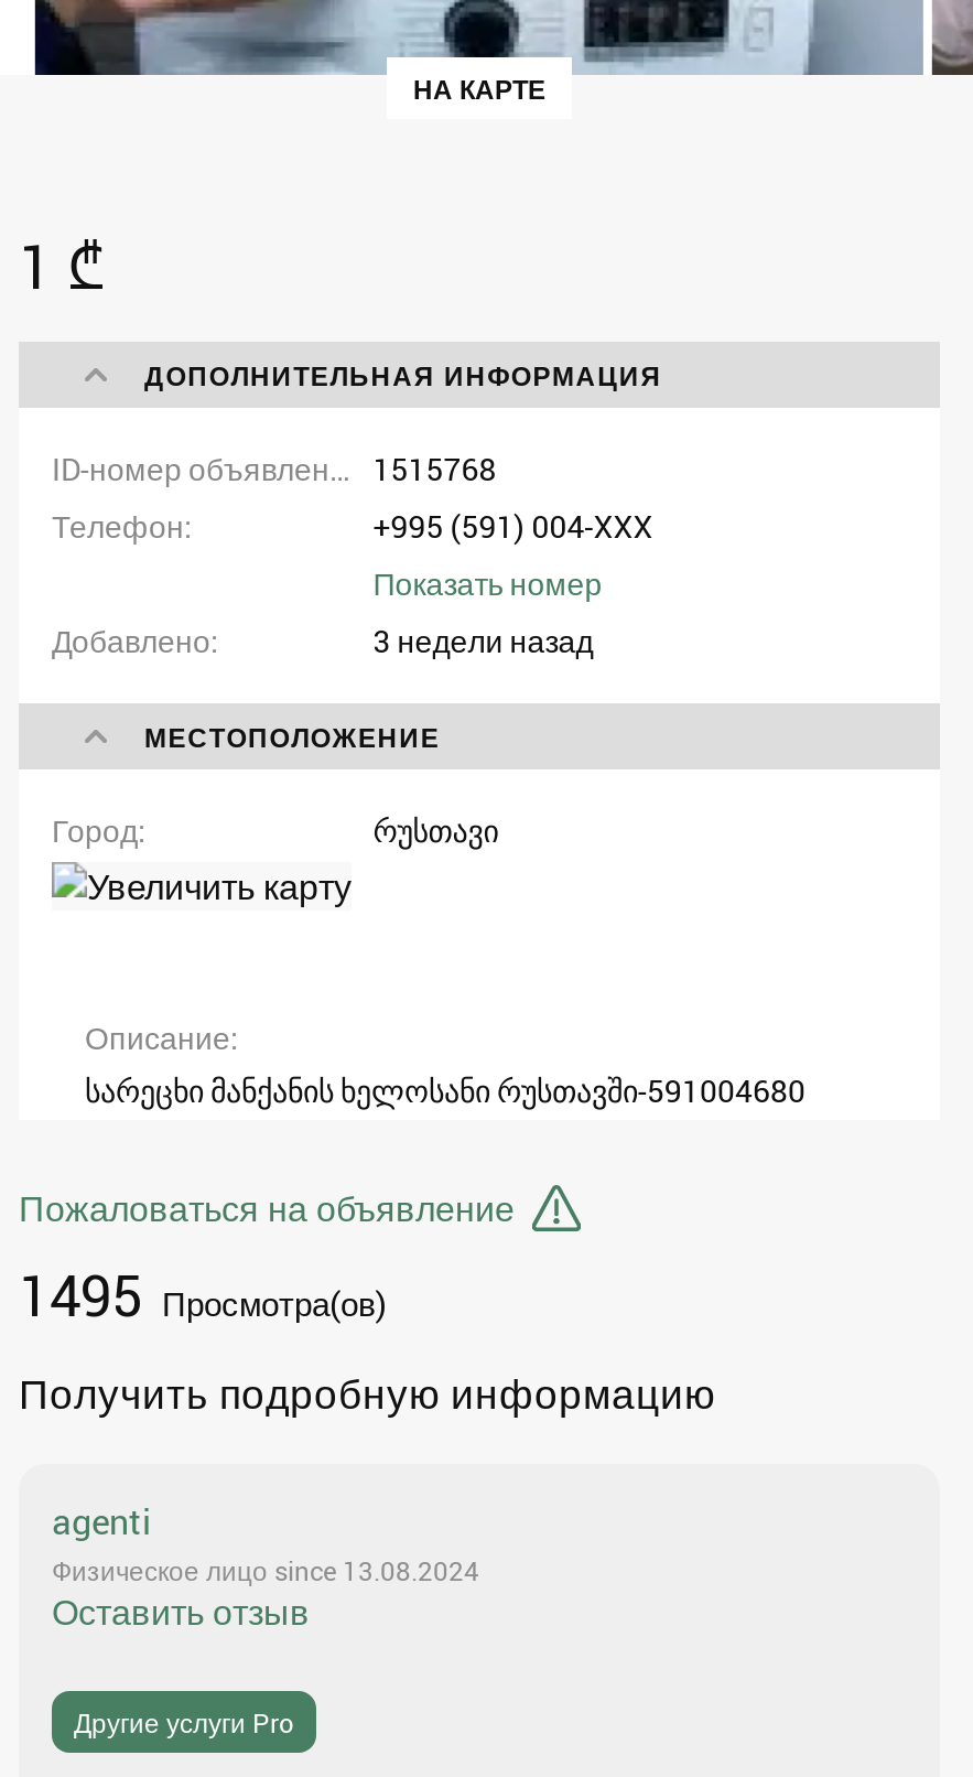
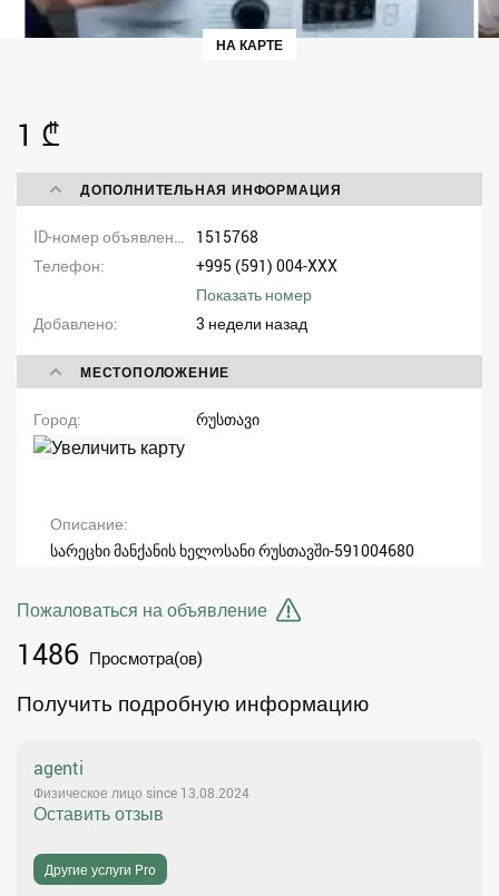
- 1495 Просмотра(ов)
+ 1486 Просмотра(ов)
